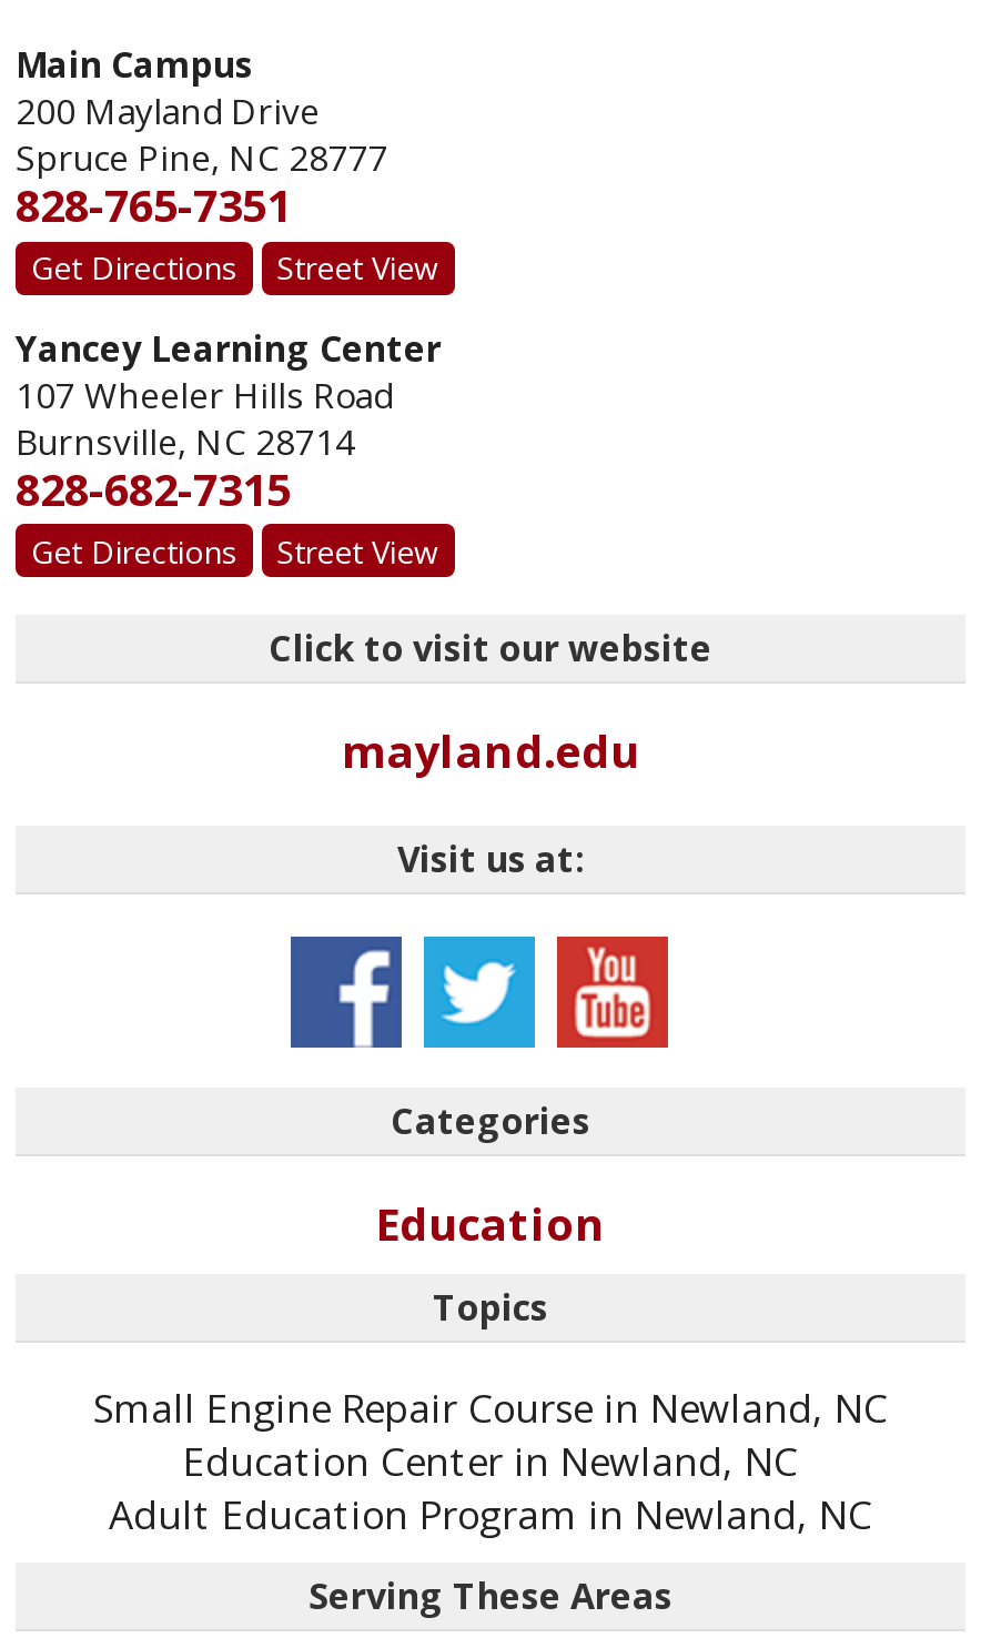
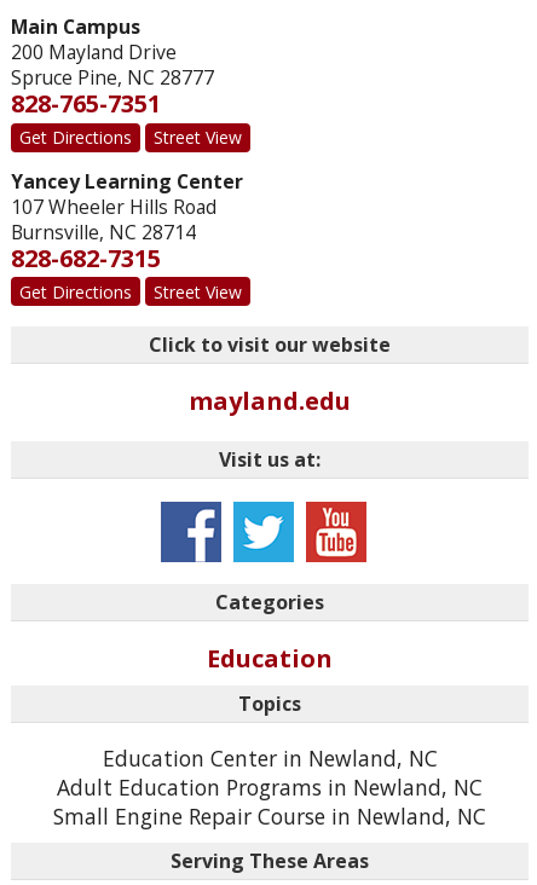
moved down: Small Engine Repair Course in Newland, NC

moved up: Education Center in Newland, NC

- Adult Education Program in Newland, NC
+ Adult Education Programs in Newland, NC
